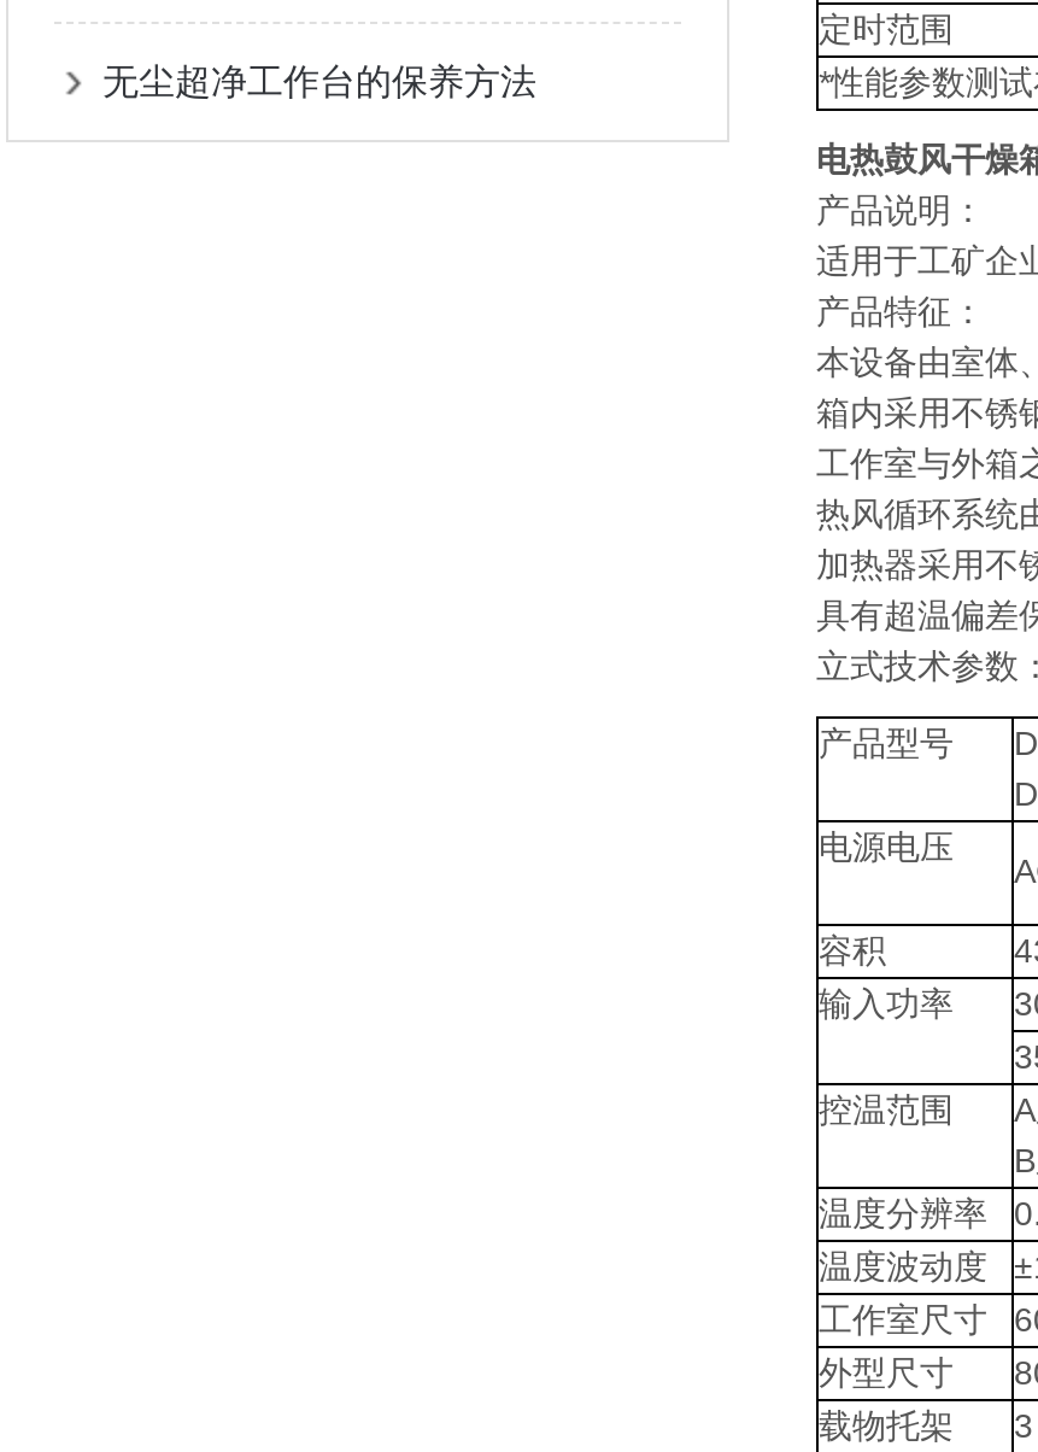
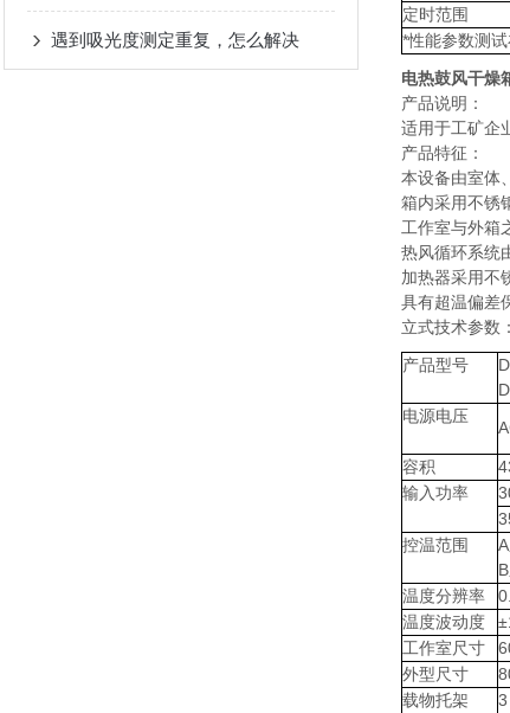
- 无尘超净工作台的保养方法
+ 遇到吸光度测定重复，怎么解决
